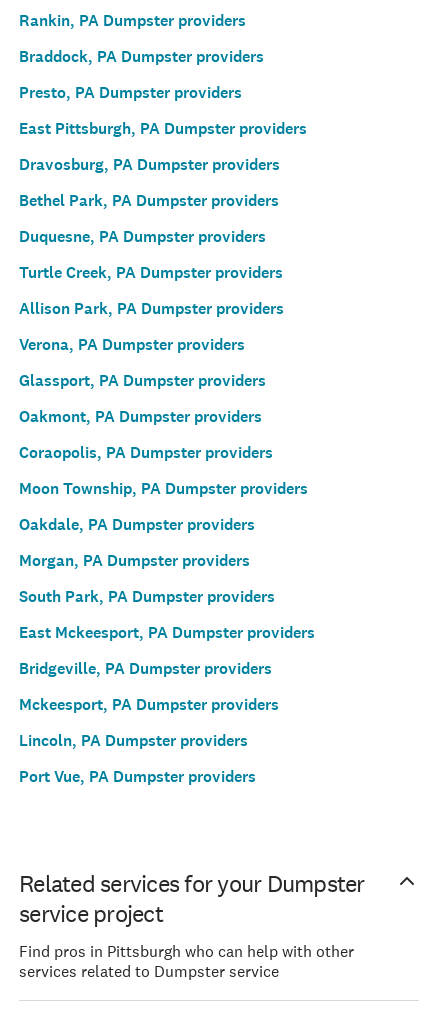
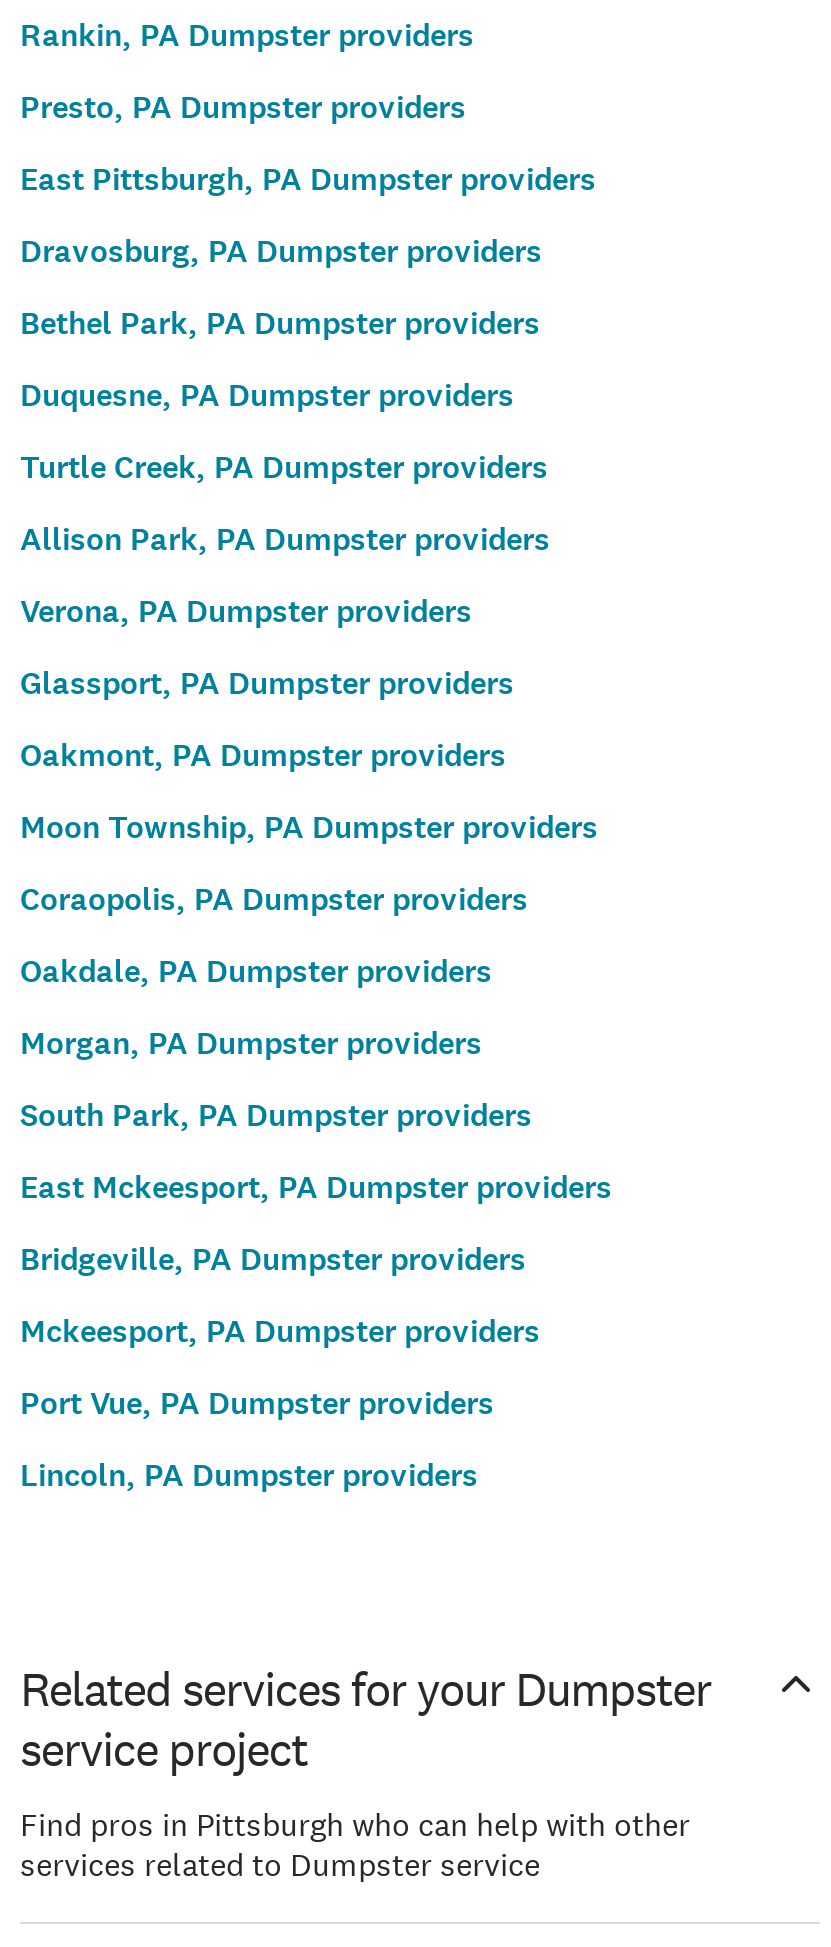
- Braddock, PA Dumpster providers

moved up: Moon Township, PA Dumpster providers

moved up: Port Vue, PA Dumpster providers
